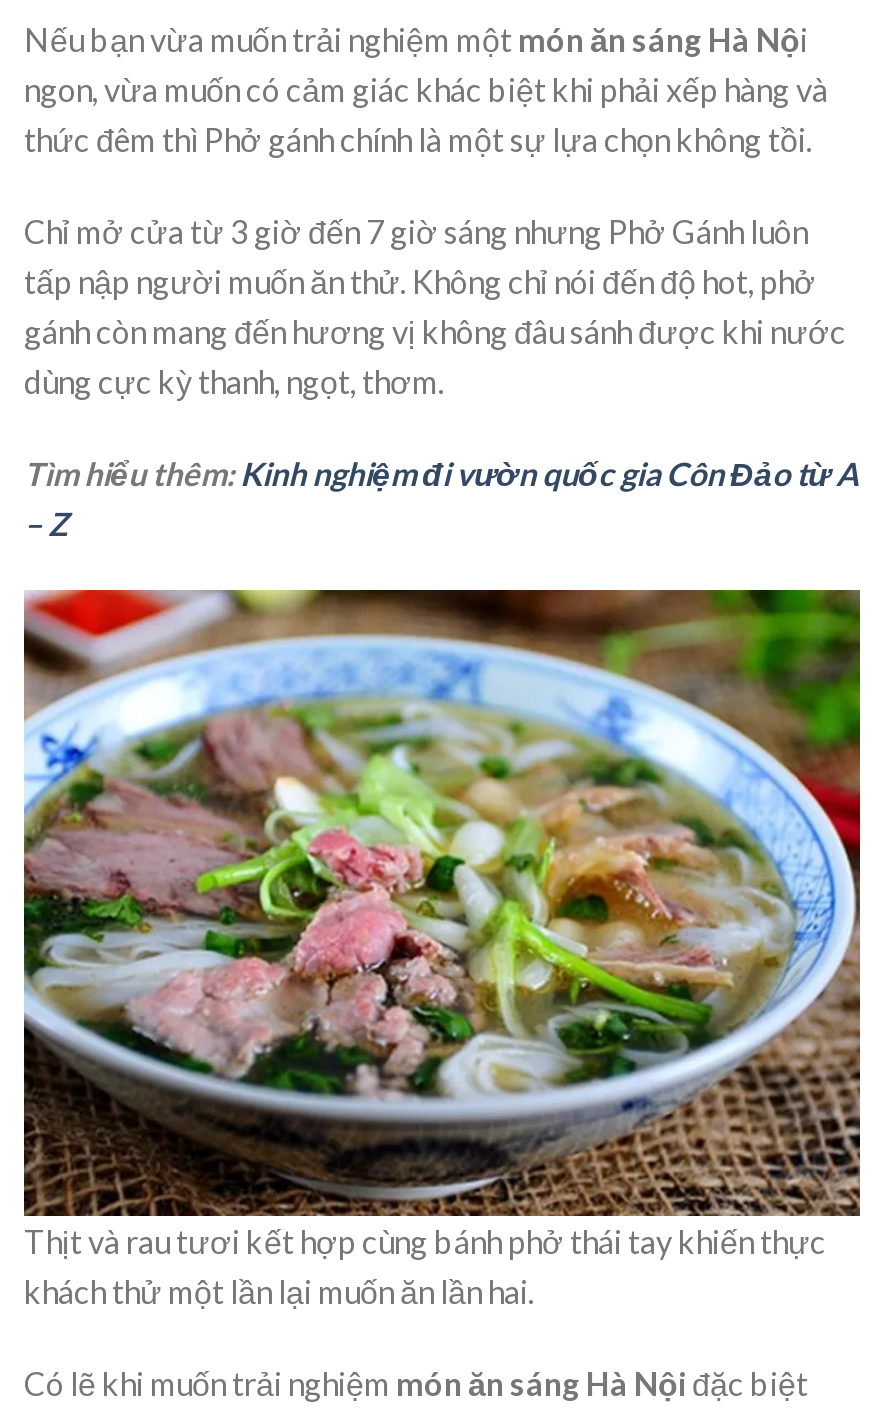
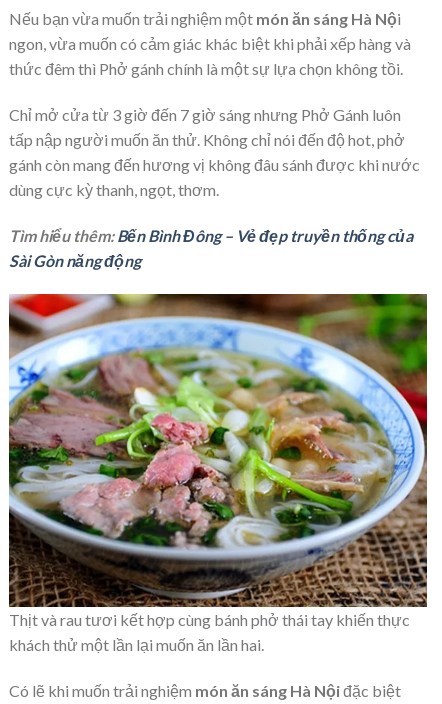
- Tìm hiểu thêm: Kinh nghiệm đi vườn quốc gia Côn Đảo từ A
- – Z
+ Tìm hiểu thêm: Bến Bình Đông – Vẻ đẹp truyền thống của
+ Sài Gòn năng động
